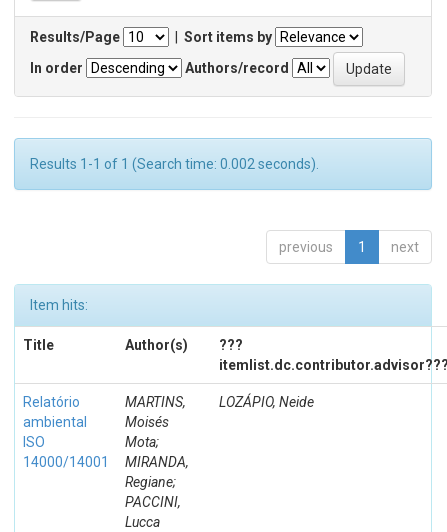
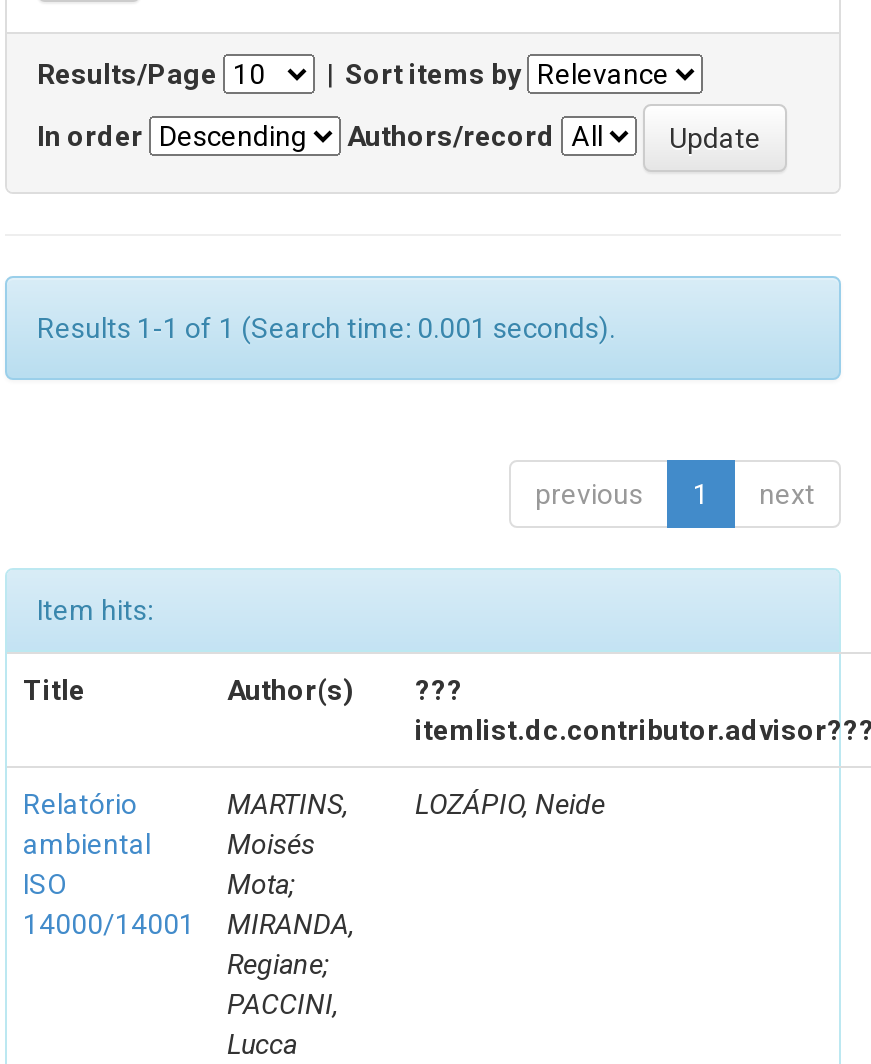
- Results 1-1 of 1 (Search time: 0.002 seconds).
+ Results 1-1 of 1 (Search time: 0.001 seconds).
